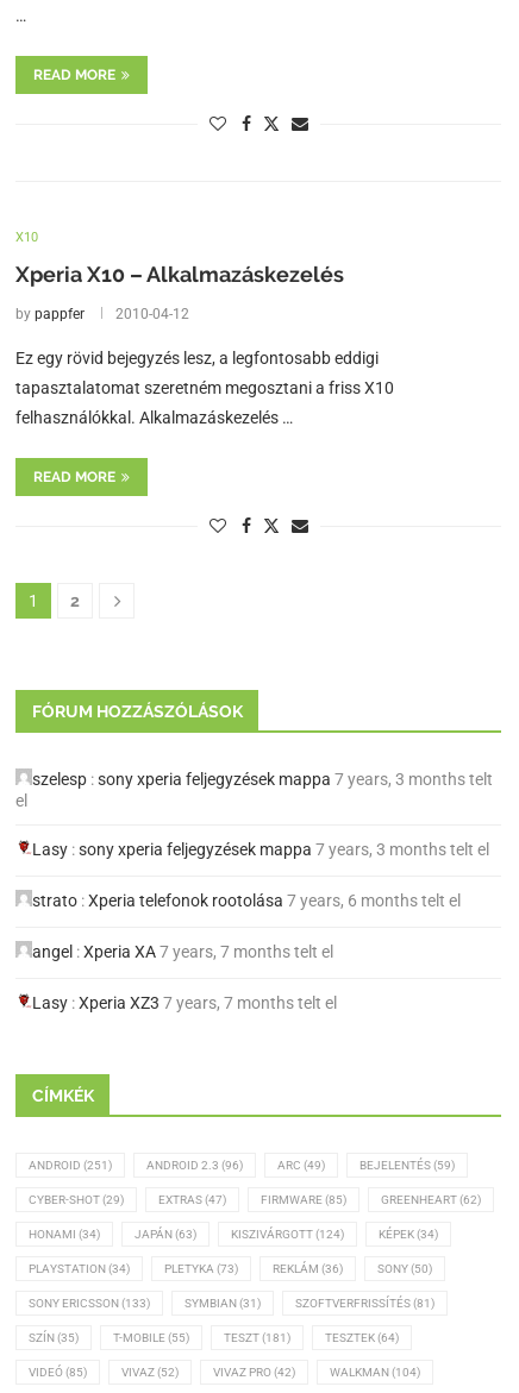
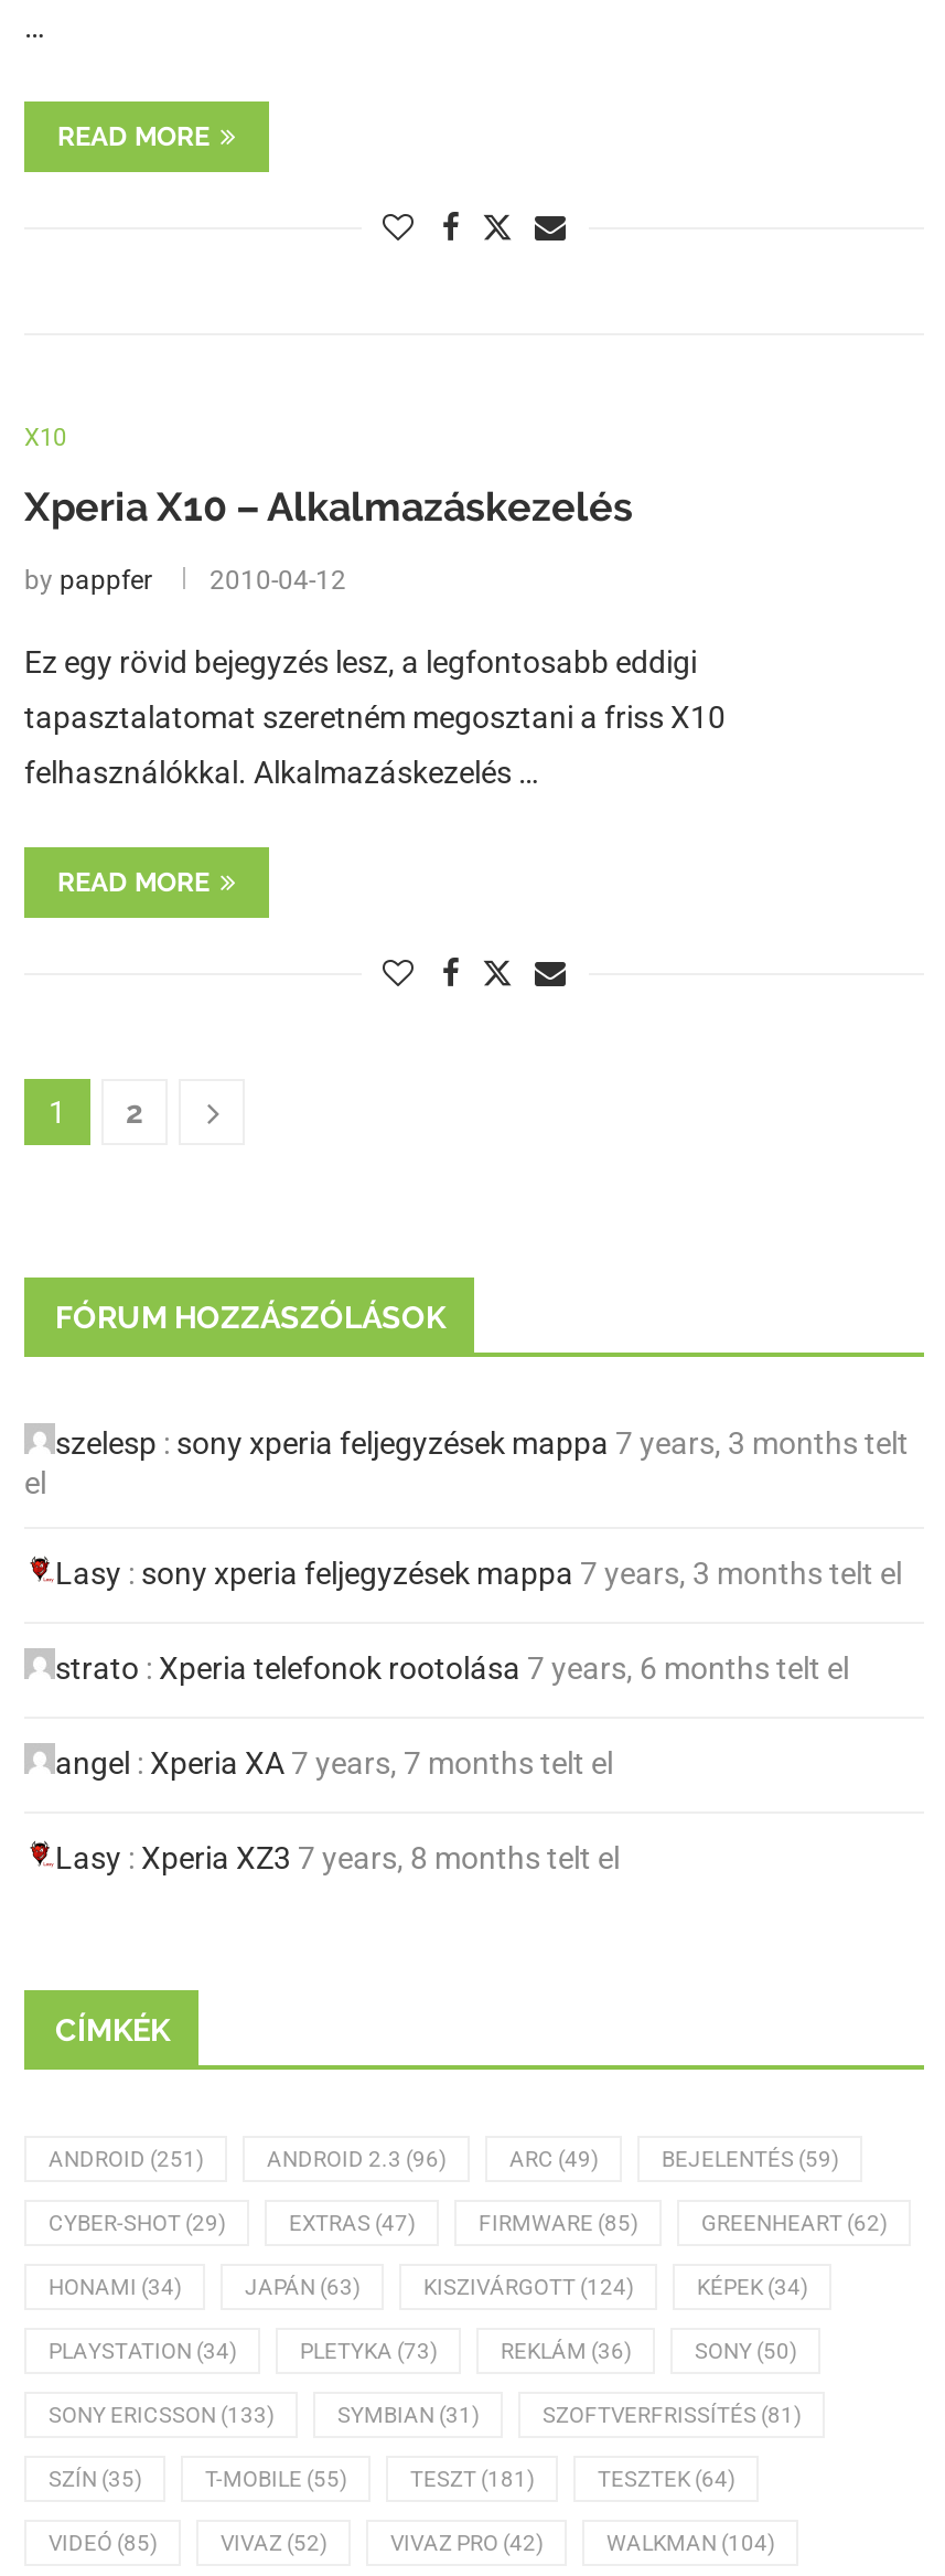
- Lasy: Xperia XZ3 7 years, 7 months telt el
+ Lasy: Xperia XZ3 7 years, 8 months telt el
